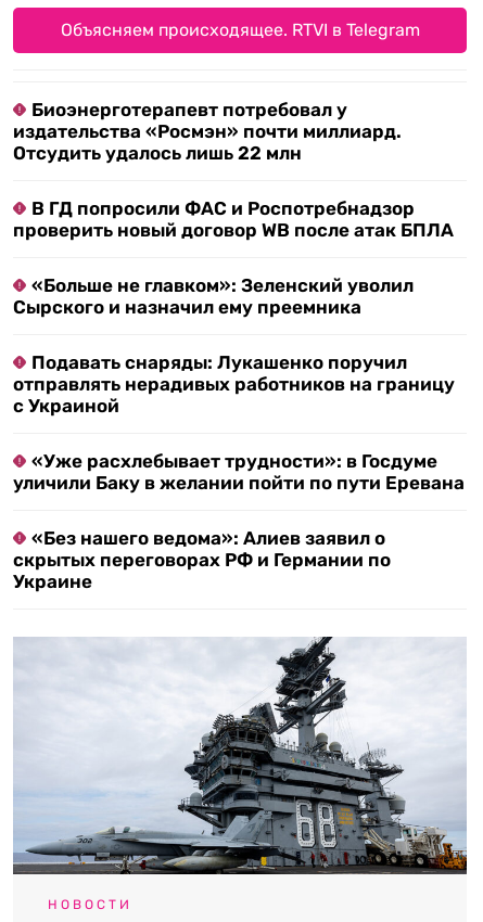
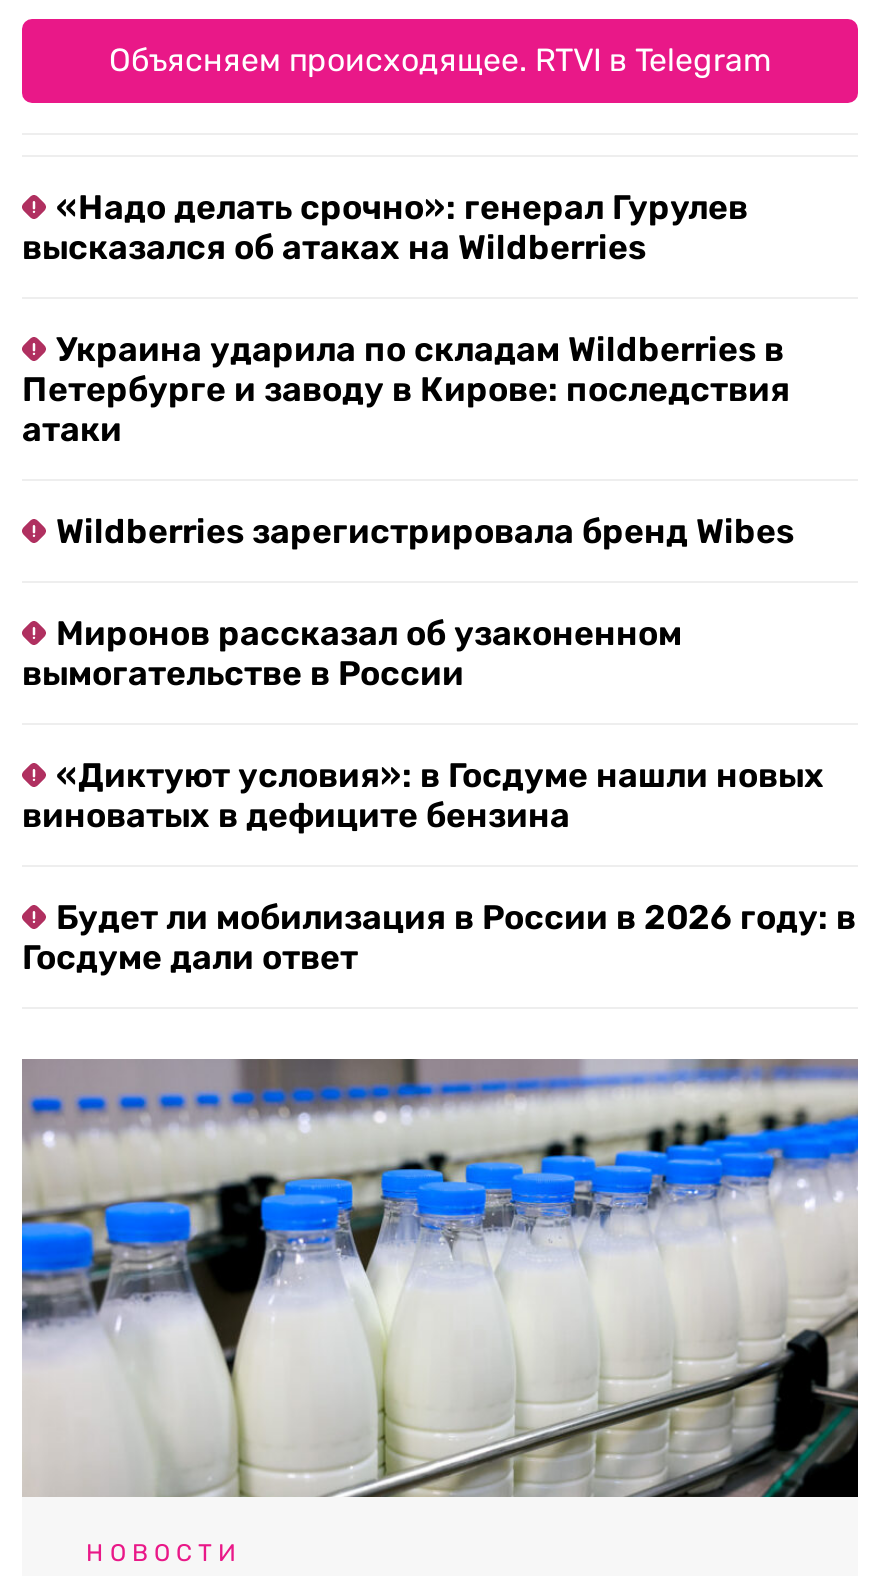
- Биоэнерготерапевт потребовал у
- издательства «Росмэн» почти миллиард.
- Отсудить удалось лишь 22 млн
+ «Надо делать срочно»: генерал Гурулев
+ высказался об атаках на Wildberries

- В ГД попросили ФАС и Роспотребнадзор
- проверить новый договор WB после атак БПЛА
+ Украина ударила по складам Wildberries в
+ Петербурге и заводу в Кирове: последствия
+ атаки

- «Больше не главком»: Зеленский уволил
- Сырского и назначил ему преемника
+ Wildberries зарегистрировала бренд Wibes

- Подавать снаряды: Лукашенко поручил
- отправлять нерадивых работников на границу
- с Украиной
+ Миронов рассказал об узаконенном
+ вымогательстве в России

- «Уже расхлебывает трудности»: в Госдуме
- уличили Баку в желании пойти по пути Еревана
+ «Диктуют условия»: в Госдуме нашли новых
+ виноватых в дефиците бензина

- «Без нашего ведома»: Алиев заявил о
- скрытых переговорах РФ и Германии по
- Украине
+ Будет ли мобилизация в России в 2026 году: в
+ Госдуме дали ответ

- [image]
+ [image]
